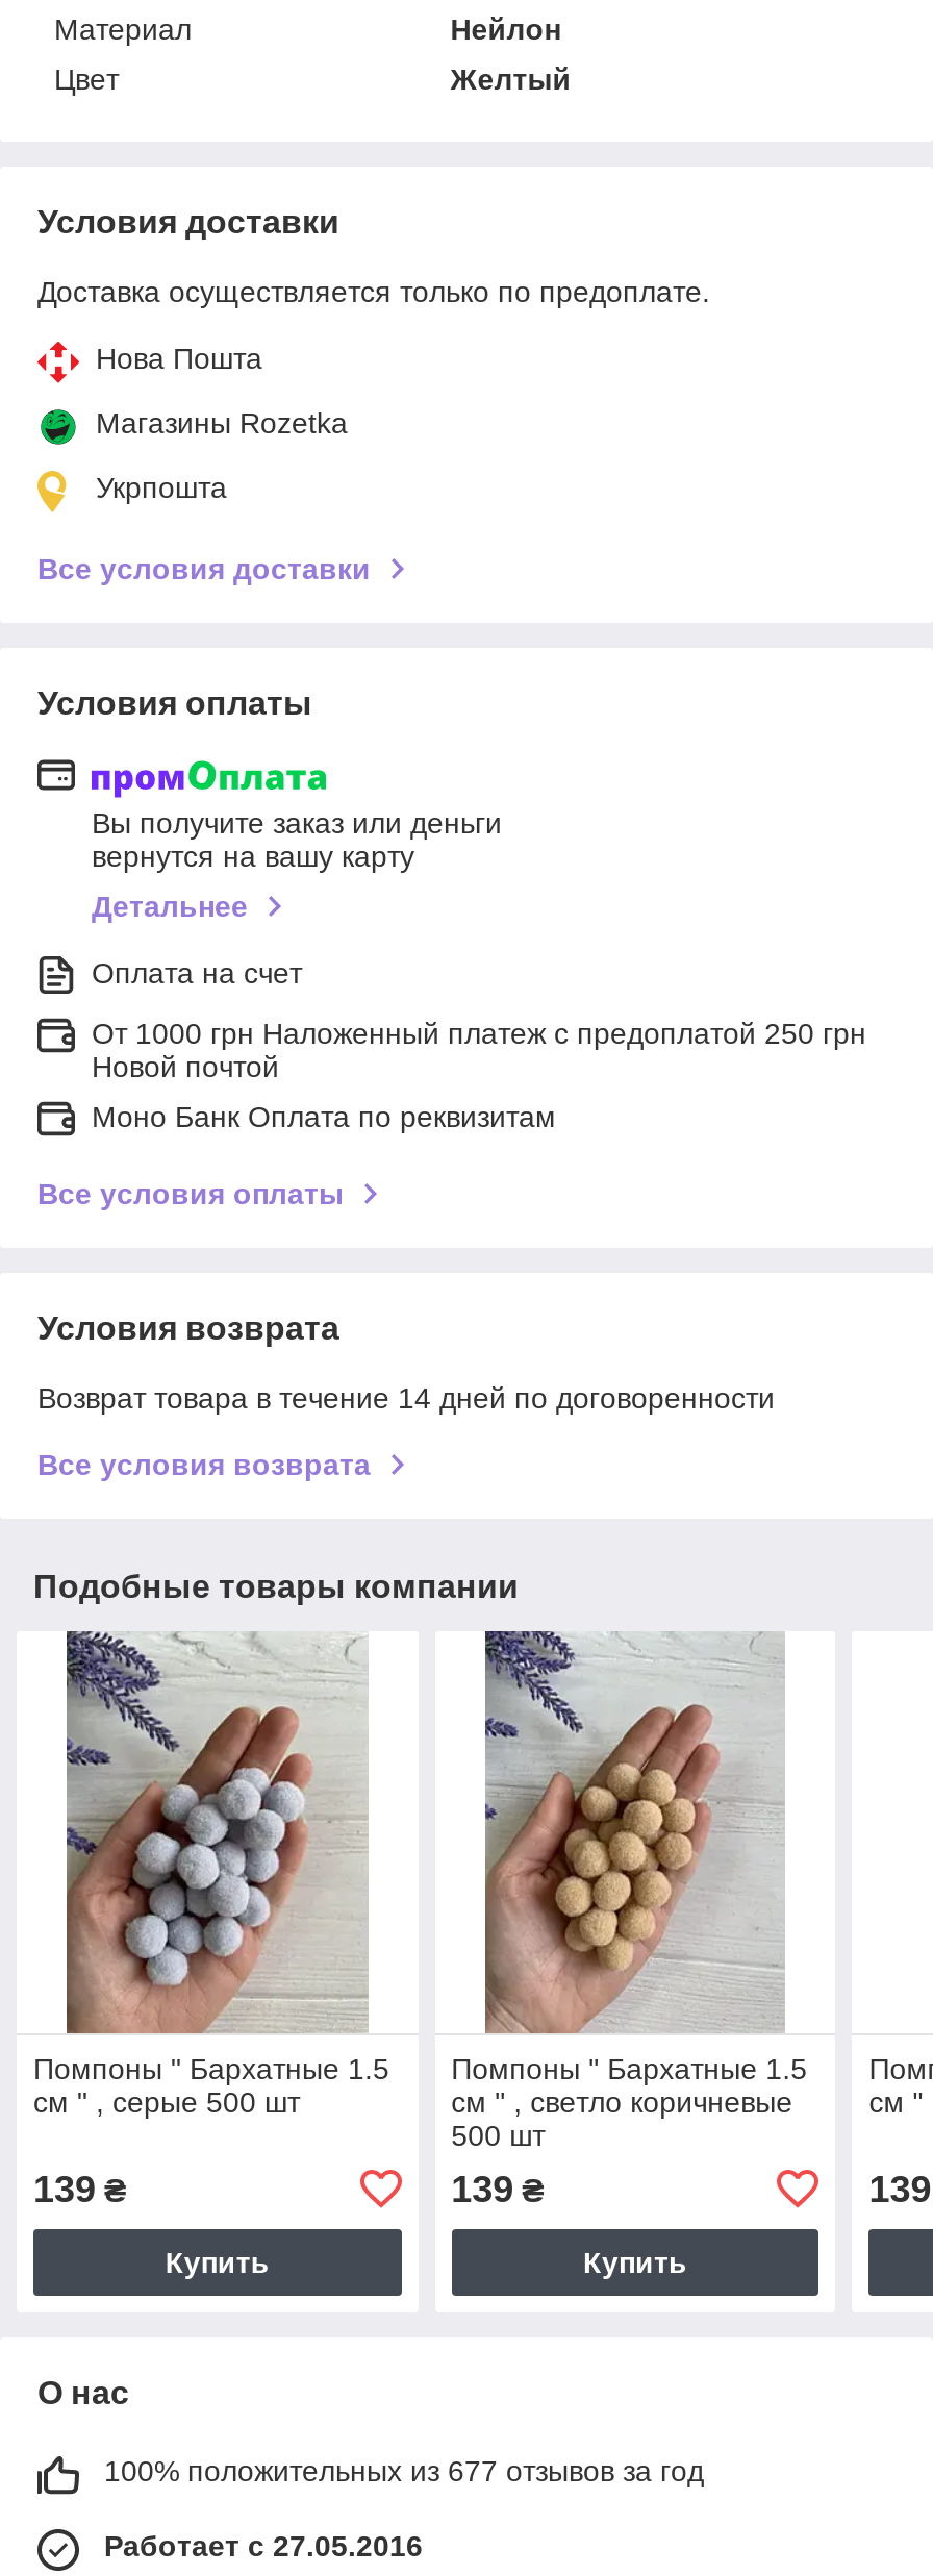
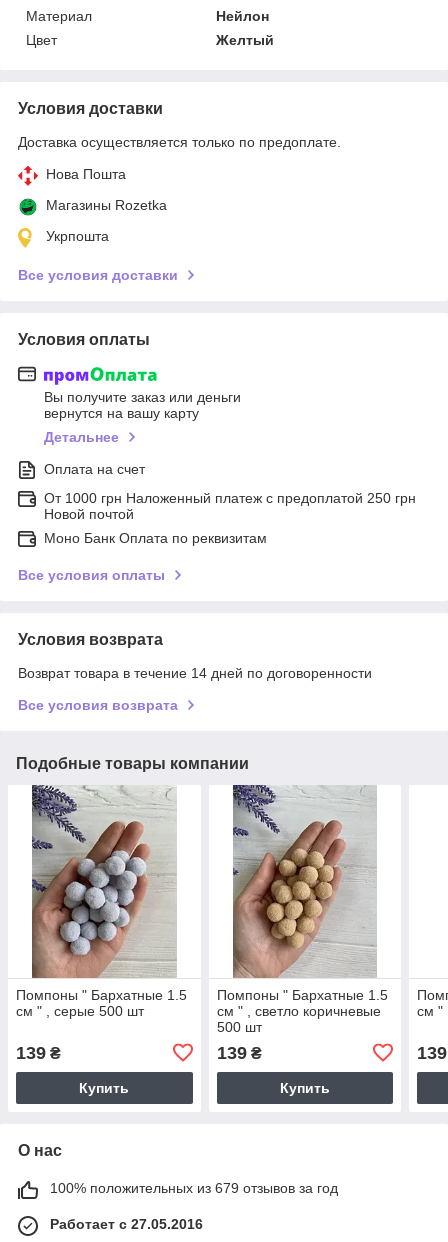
- 100% положительных из 677 отзывов за год
+ 100% положительных из 679 отзывов за год
